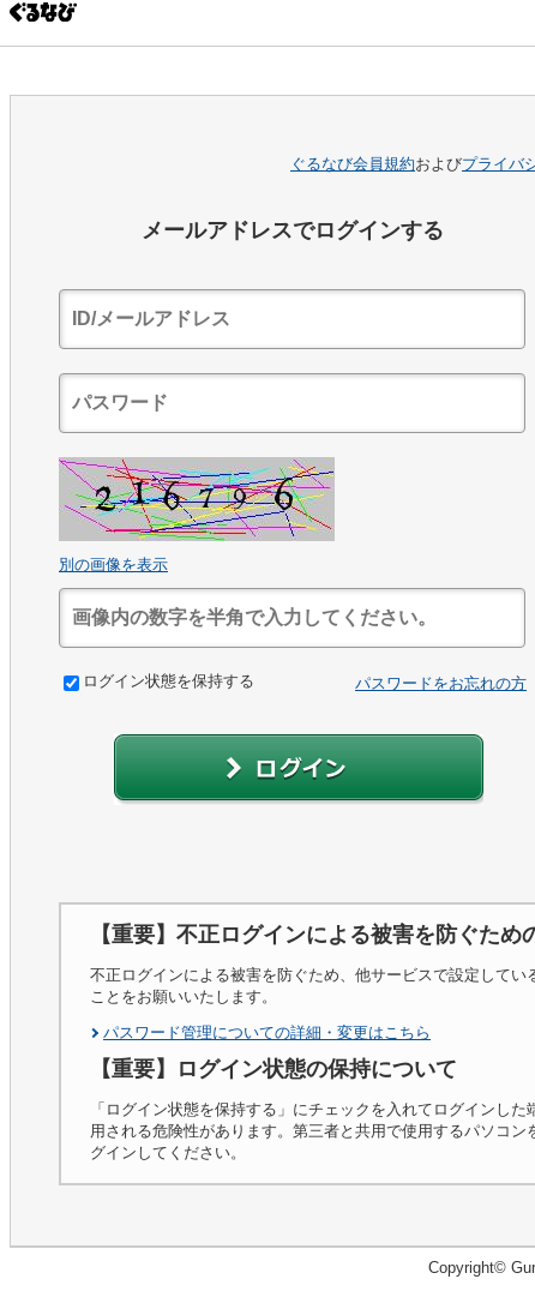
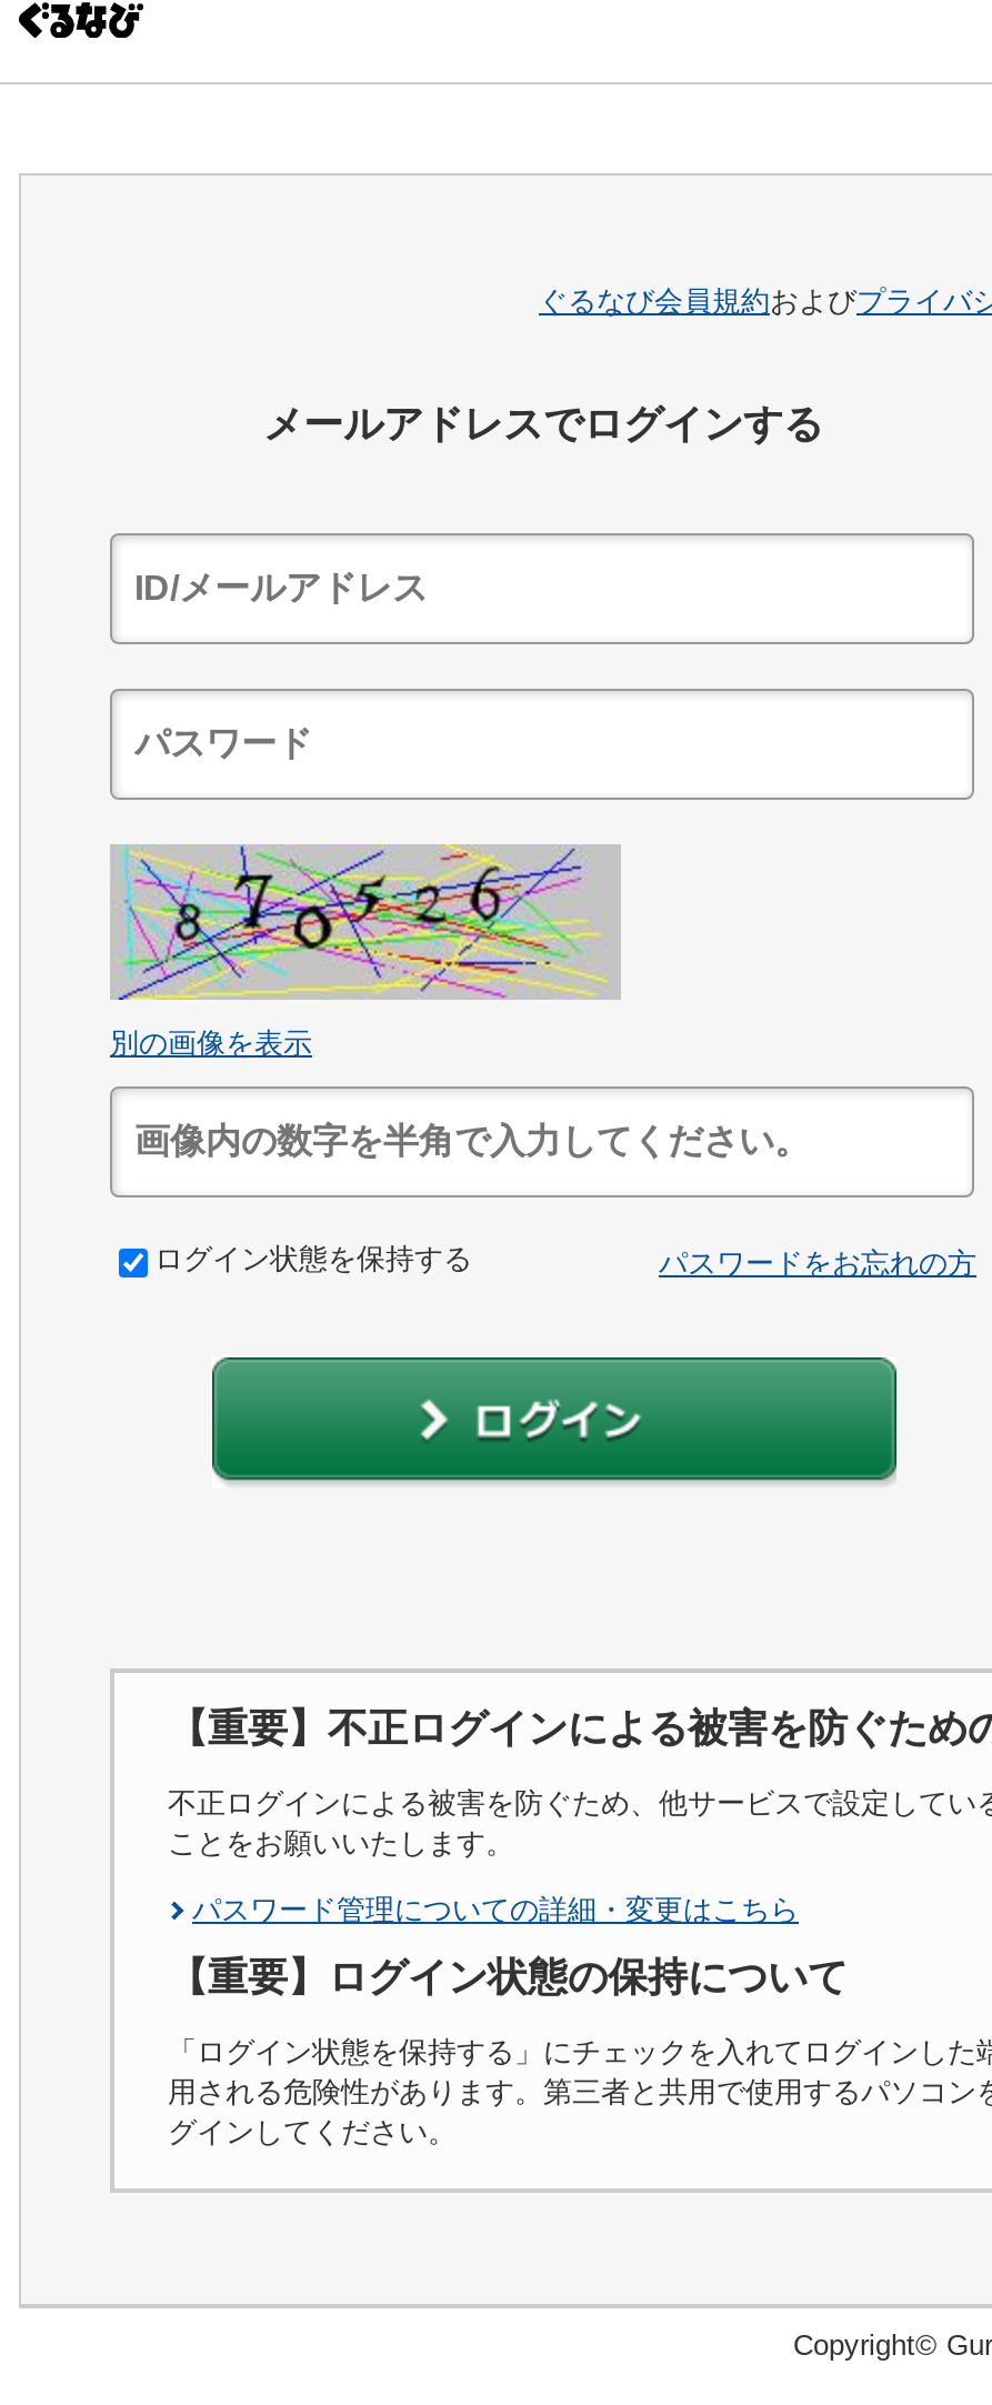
- [image]
+ [image]
